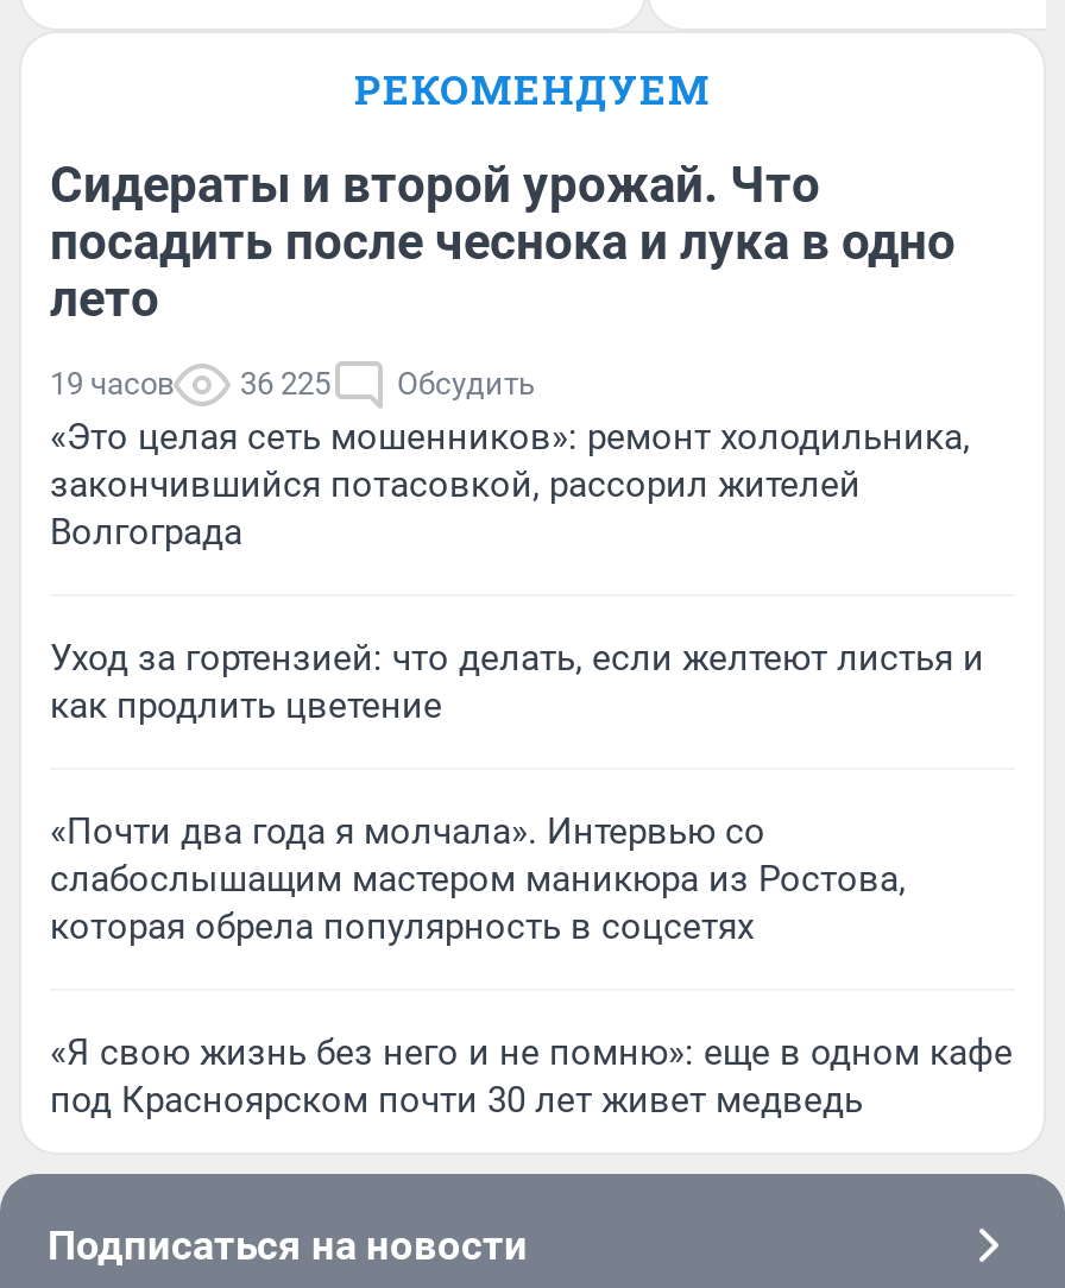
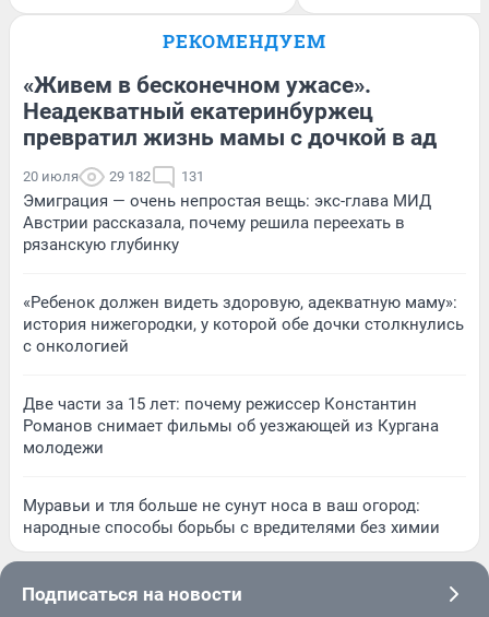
- Сидераты и второй урожай. Что
- посадить после чеснока и лука в одно
- лето
+ «Живем в бесконечном ужасе».
+ Неадекватный екатеринбуржец
+ превратил жизнь мамы с дочкой в ад

- 19 часов
- 36 225
- Обсудить
- «Это целая сеть мошенников»: ремонт холодильника,
- закончившийся потасовкой, рассорил жителей
- Волгограда
+ 20 июля
+ 29 182
+ 131
+ Эмиграция — очень непростая вещь: экс-глава МИД
+ Австрии рассказала, почему решила переехать в
+ рязанскую глубинку

- Уход за гортензией: что делать, если желтеют листья и
- как продлить цветение
+ «Ребенок должен видеть здоровую, адекватную маму»:
+ история нижегородки, у которой обе дочки столкнулись
+ с онкологией

- «Почти два года я молчала». Интервью со
- слабослышащим мастером маникюра из Ростова,
- которая обрела популярность в соцсетях
+ Две части за 15 лет: почему режиссер Константин
+ Романов снимает фильмы об уезжающей из Кургана
+ молодежи

- «Я свою жизнь без него и не помню»: еще в одном кафе
- под Красноярском почти 30 лет живет медведь
+ Муравьи и тля больше не сунут носа в ваш огород:
+ народные способы борьбы с вредителями без химии
